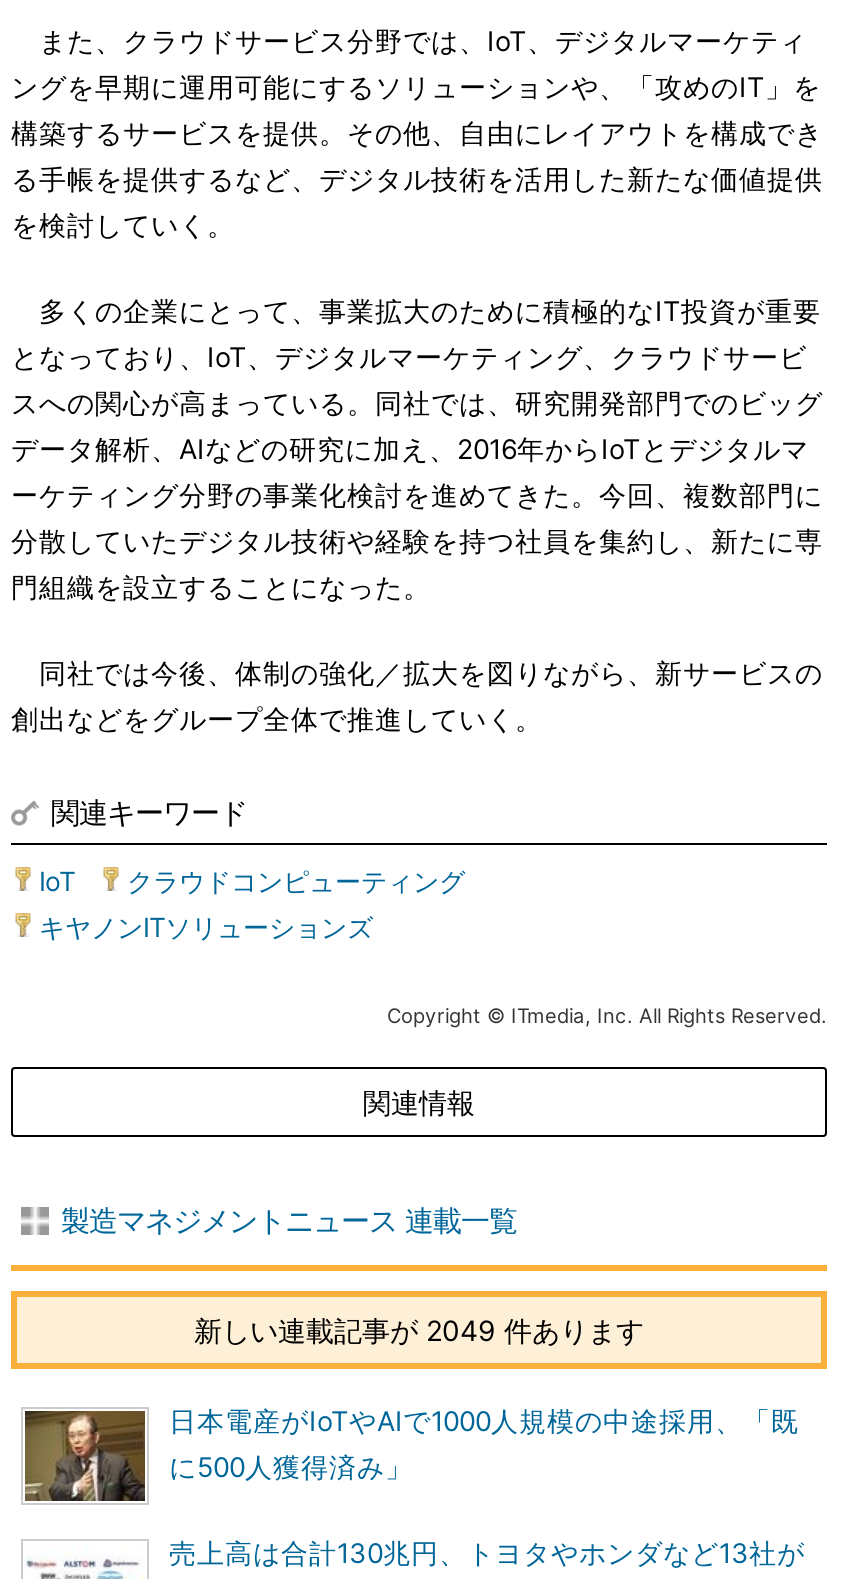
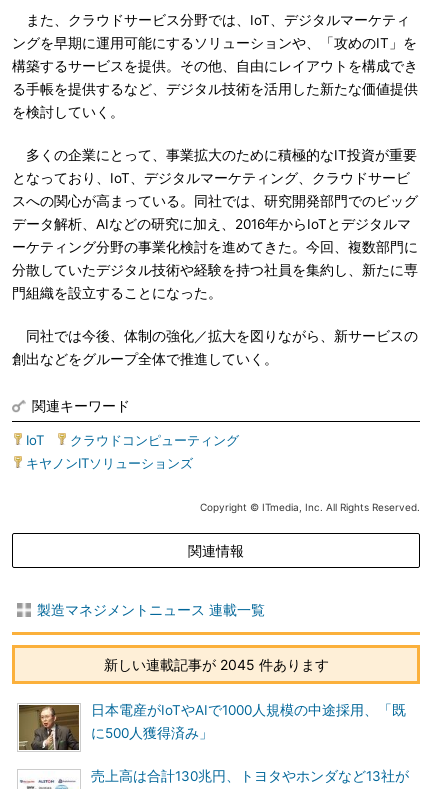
- 新しい連載記事が 2049 件あります
+ 新しい連載記事が 2045 件あります
